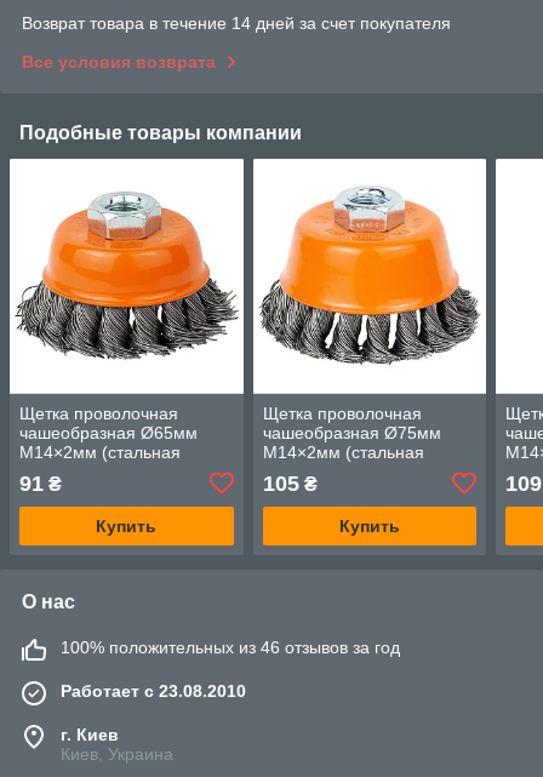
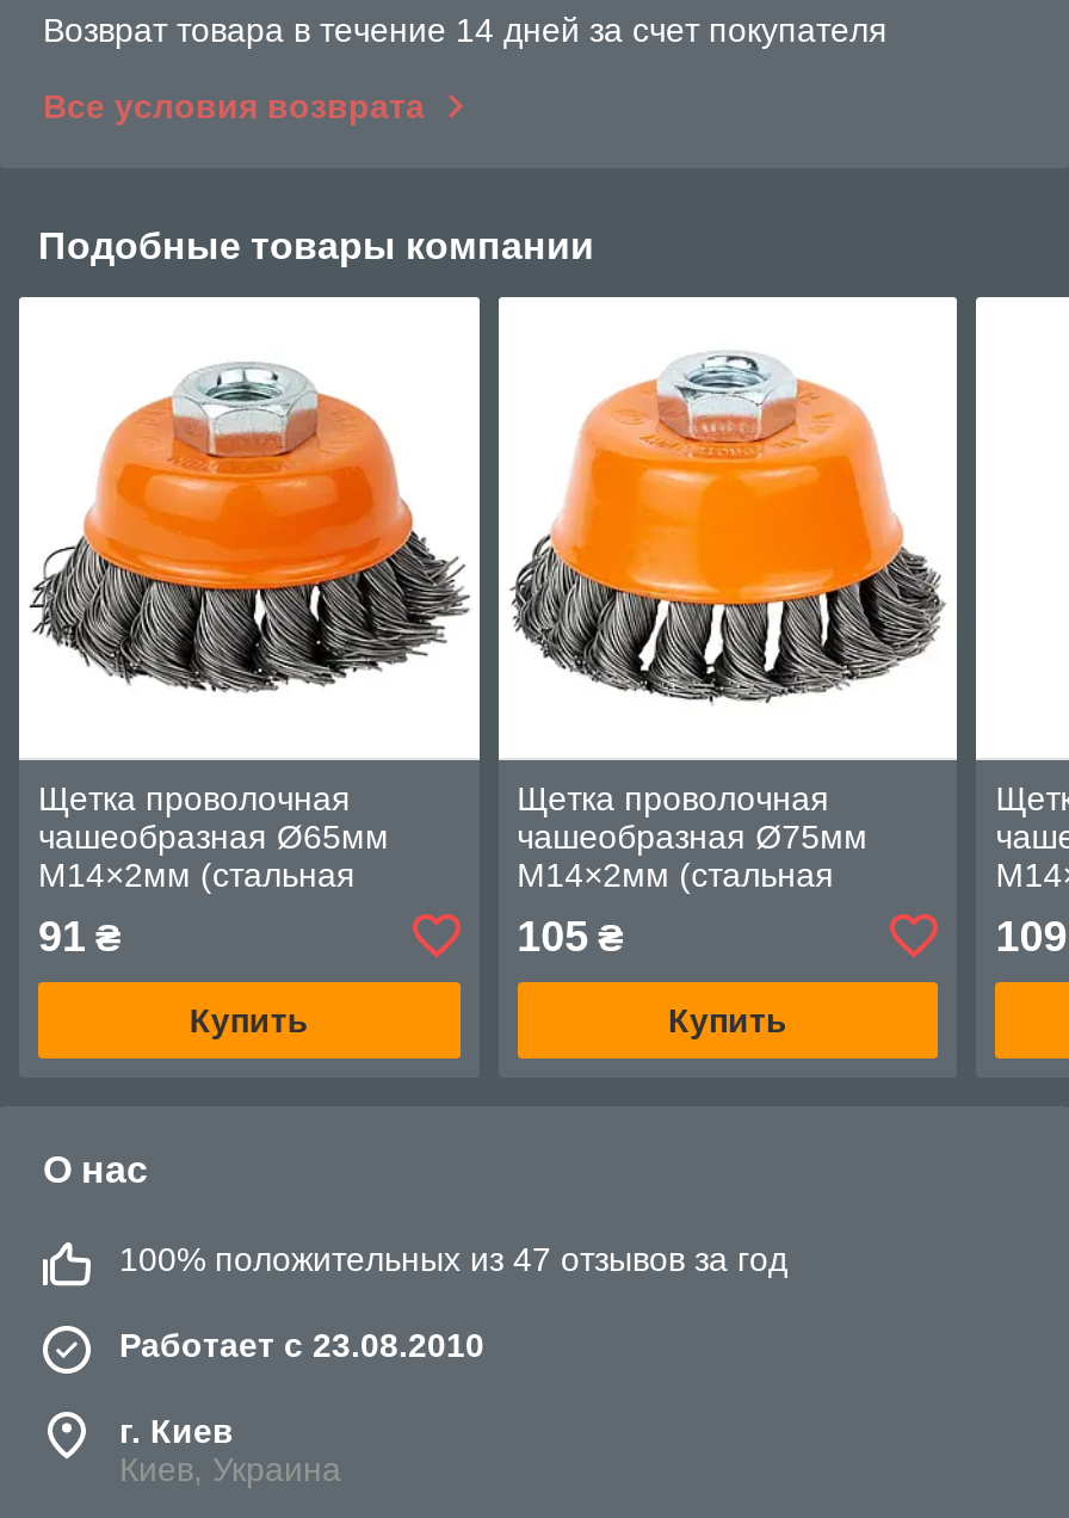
- 100% положительных из 46 отзывов за год
+ 100% положительных из 47 отзывов за год
